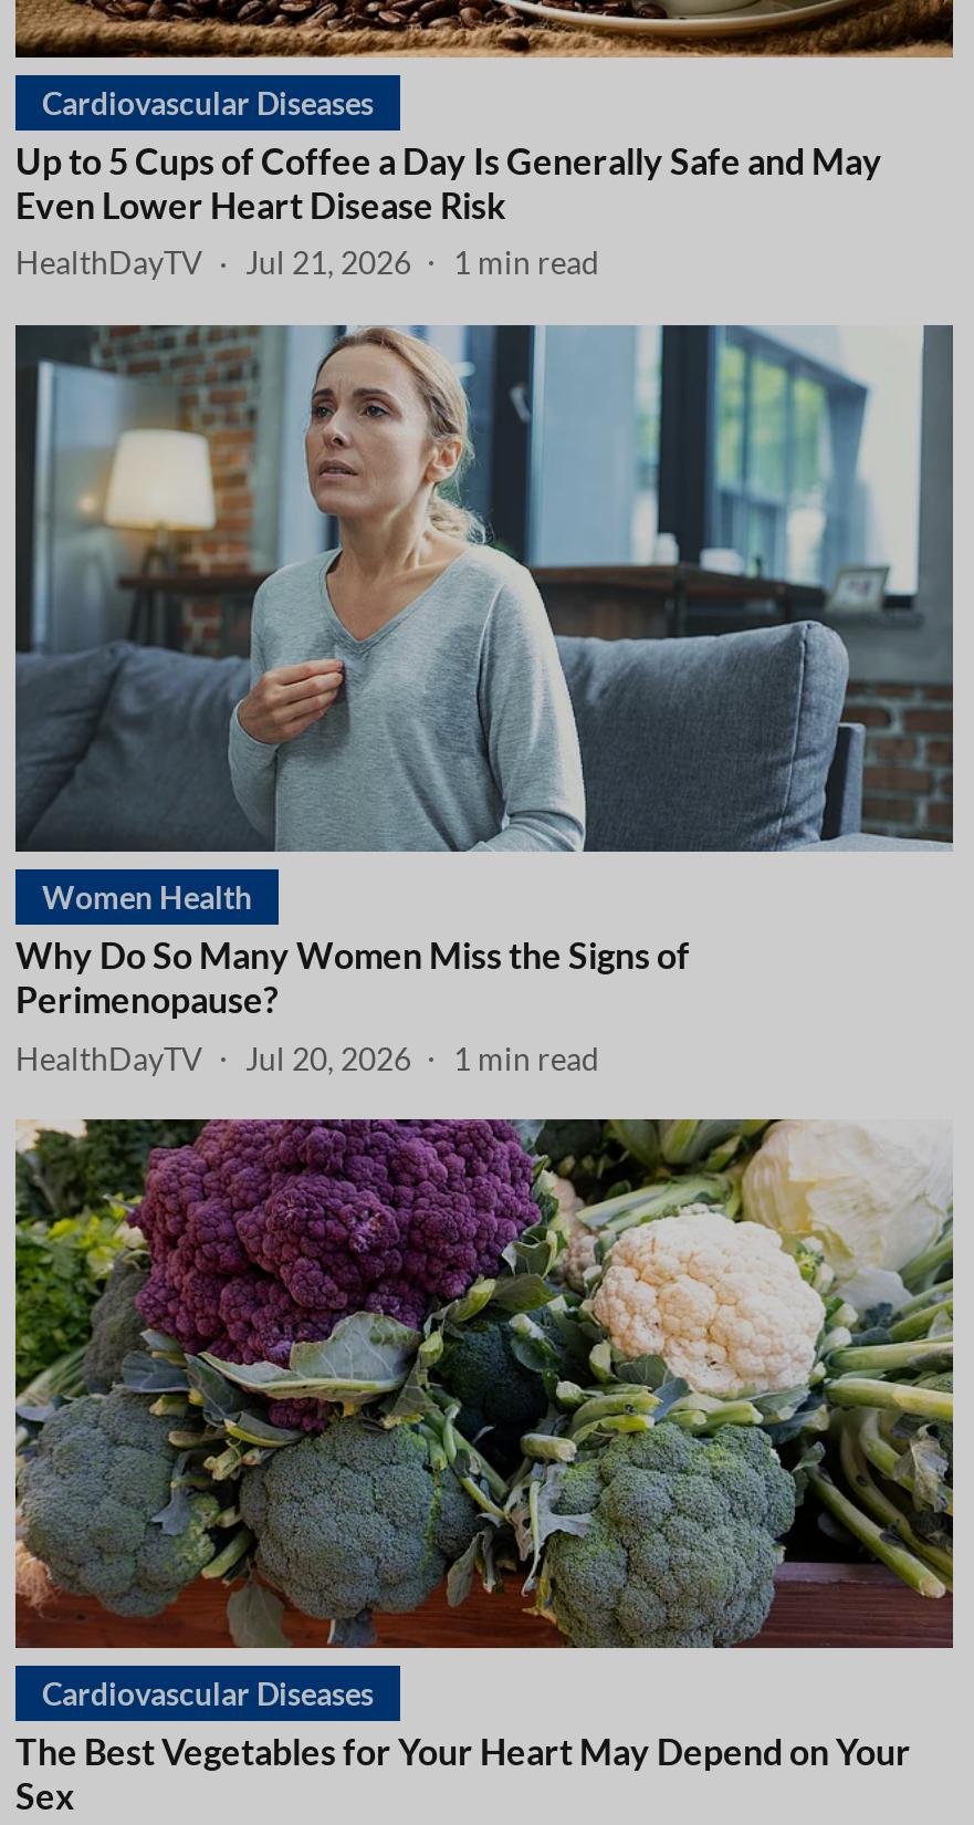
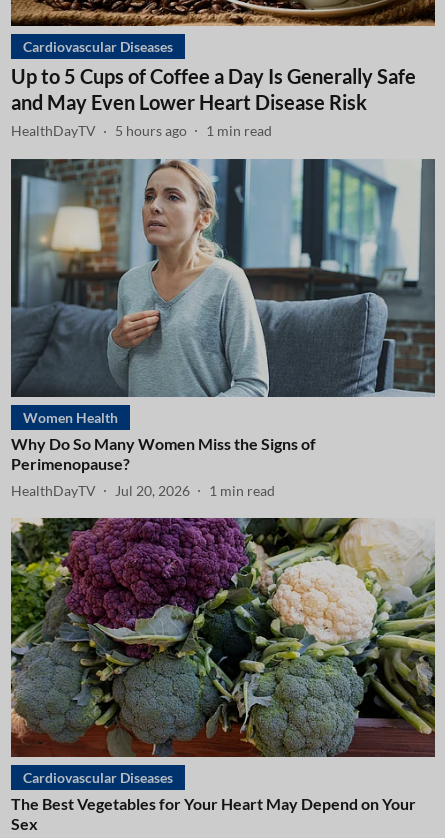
- HealthDayTV Jul 21, 2026 1 min read
+ HealthDayTV 5 hours ago 1 min read
